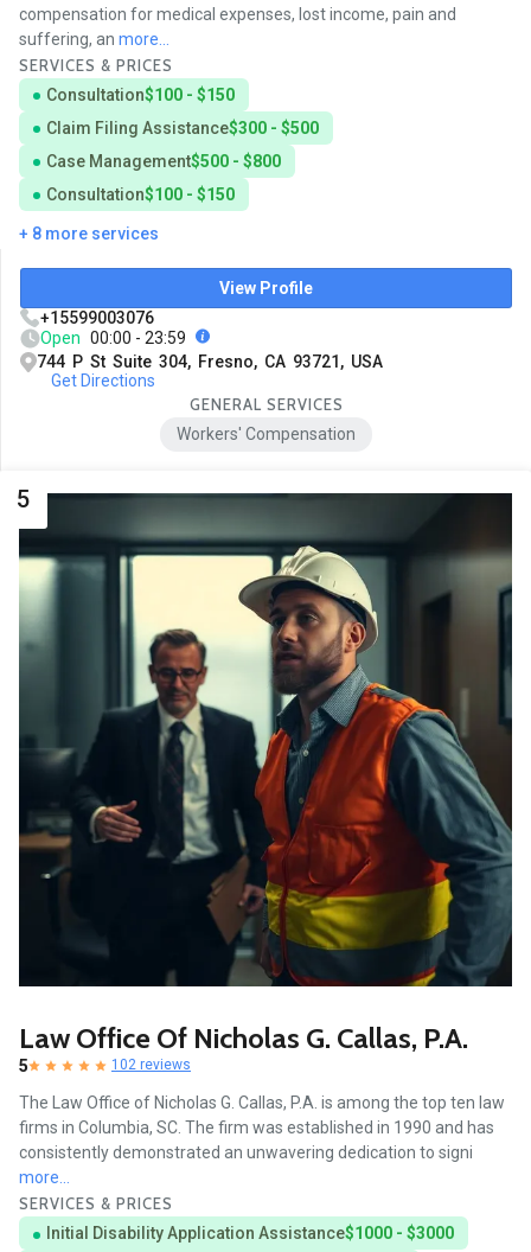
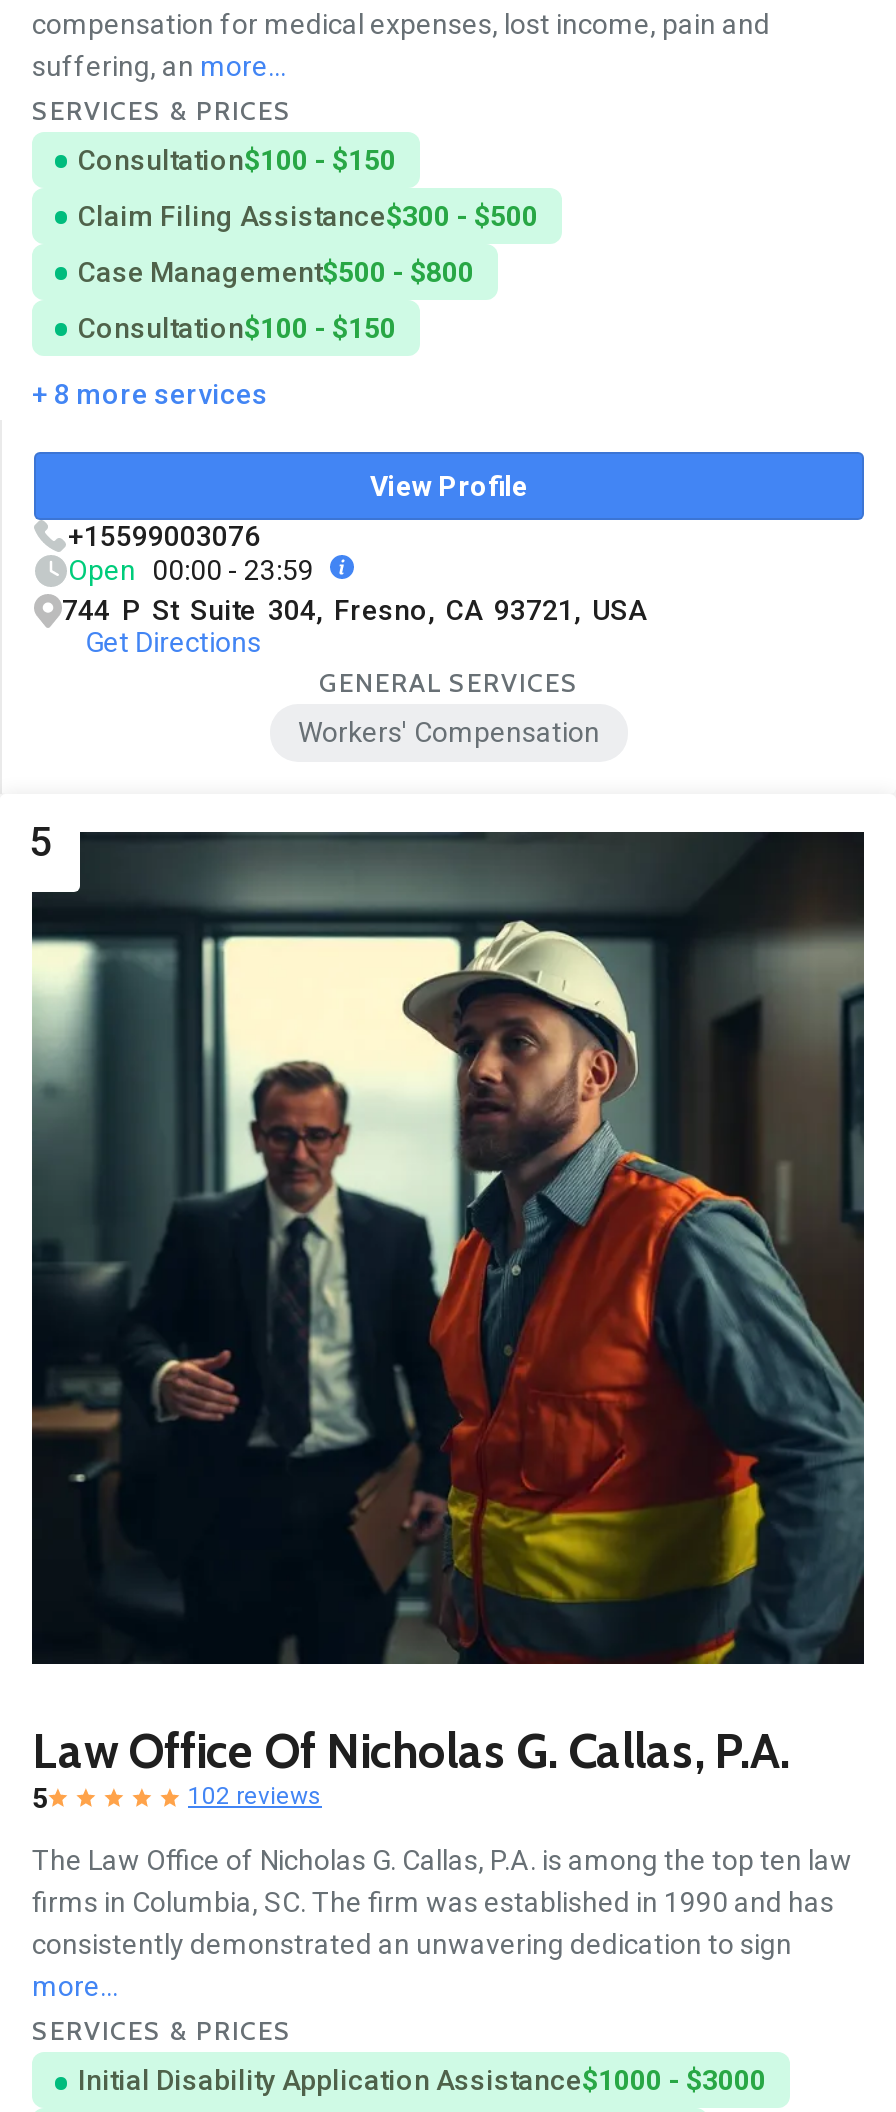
- consistently demonstrated an unwavering dedication to signi
+ consistently demonstrated an unwavering dedication to sign
